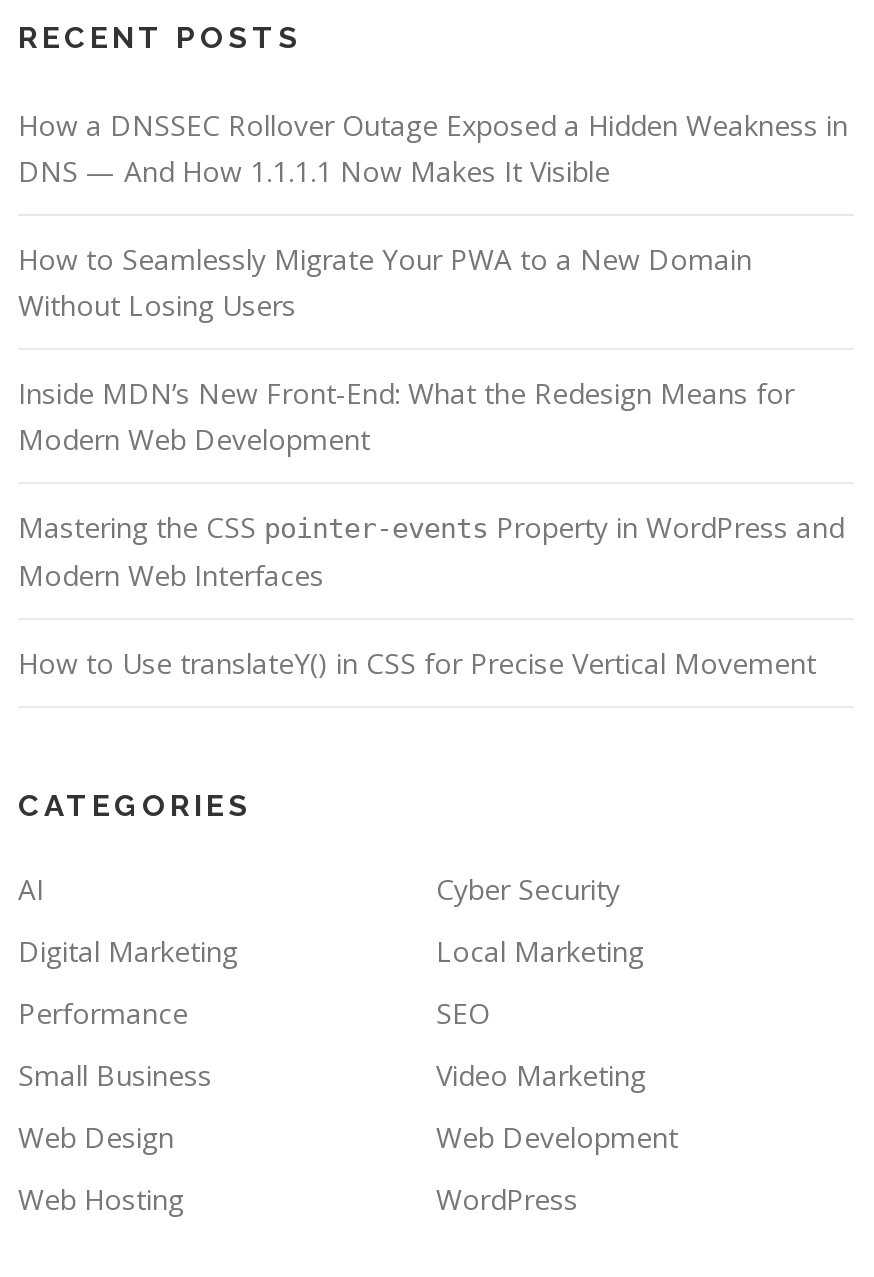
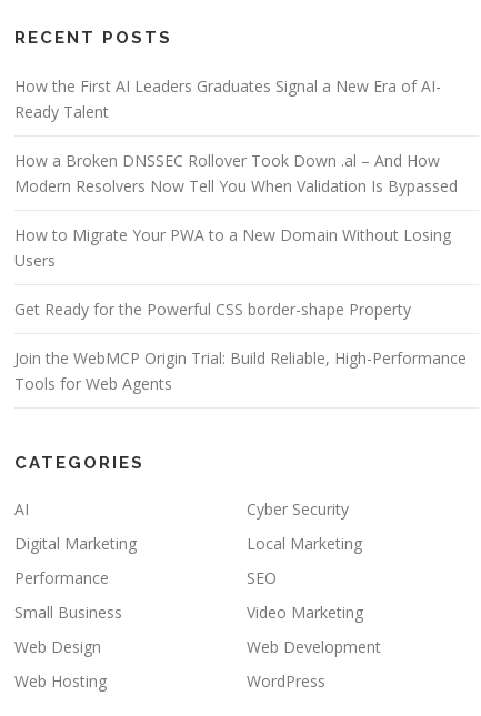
- How a DNSSEC Rollover Outage Exposed a Hidden Weakness in
- DNS — And How 1.1.1.1 Now Makes It Visible
+ How the First AI Leaders Graduates Signal a New Era of AI-
+ Ready Talent

- How to Seamlessly Migrate Your PWA to a New Domain
- Without Losing Users
+ How a Broken DNSSEC Rollover Took Down .al – And How
+ Modern Resolvers Now Tell You When Validation Is Bypassed

- Inside MDN’s New Front-End: What the Redesign Means for
- Modern Web Development
+ How to Migrate Your PWA to a New Domain Without Losing
+ Users

- Mastering the CSS pointer-events Property in WordPress and
- Modern Web Interfaces
+ Get Ready for the Powerful CSS border-shape Property

- How to Use translateY() in CSS for Precise Vertical Movement
+ Join the WebMCP Origin Trial: Build Reliable, High-Performance
+ Tools for Web Agents
